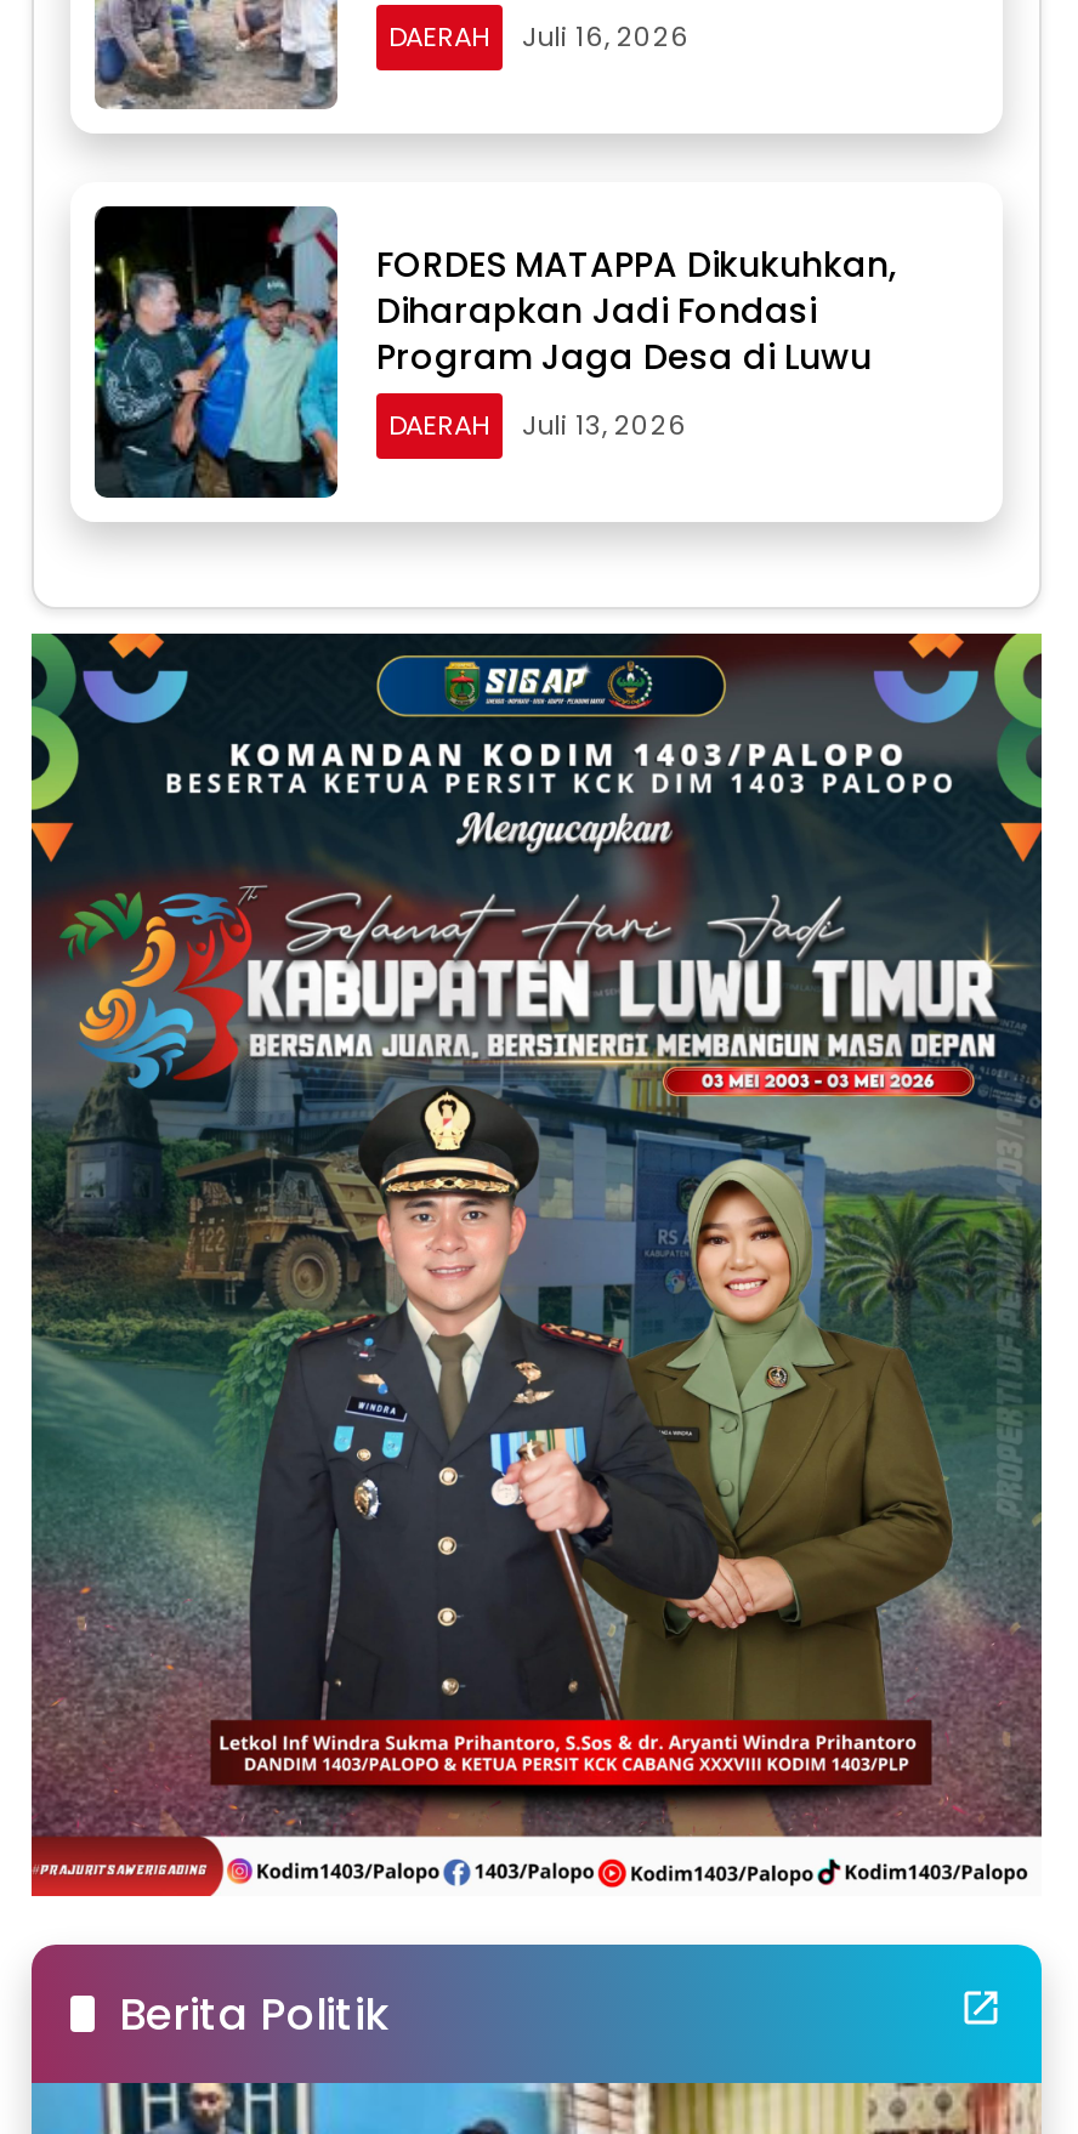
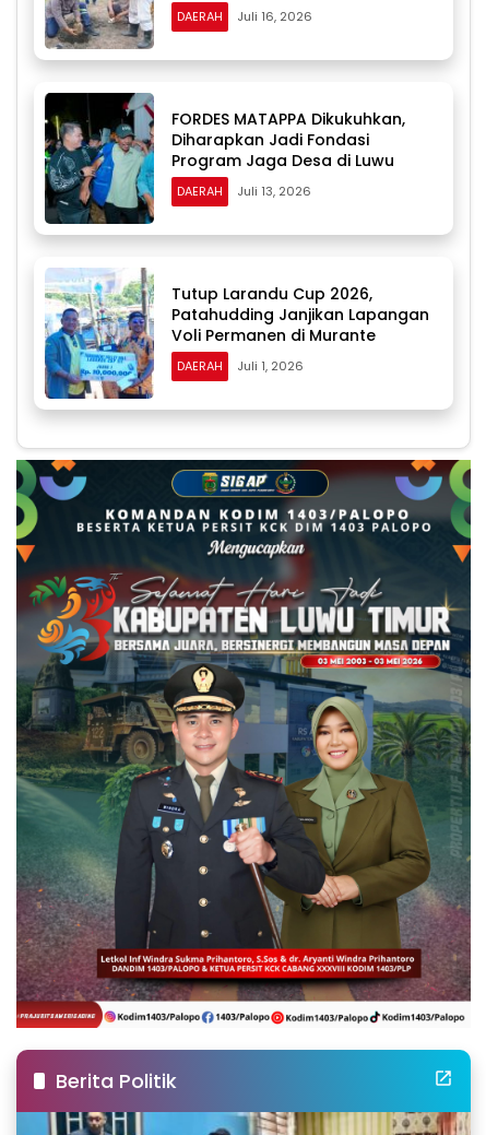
+ [image]
+ Tutup Larandu Cup 2026,
+ Patahudding Janjikan Lapangan
+ Voli Permanen di Murante
+ DAERAH
+ Juli 1, 2026
